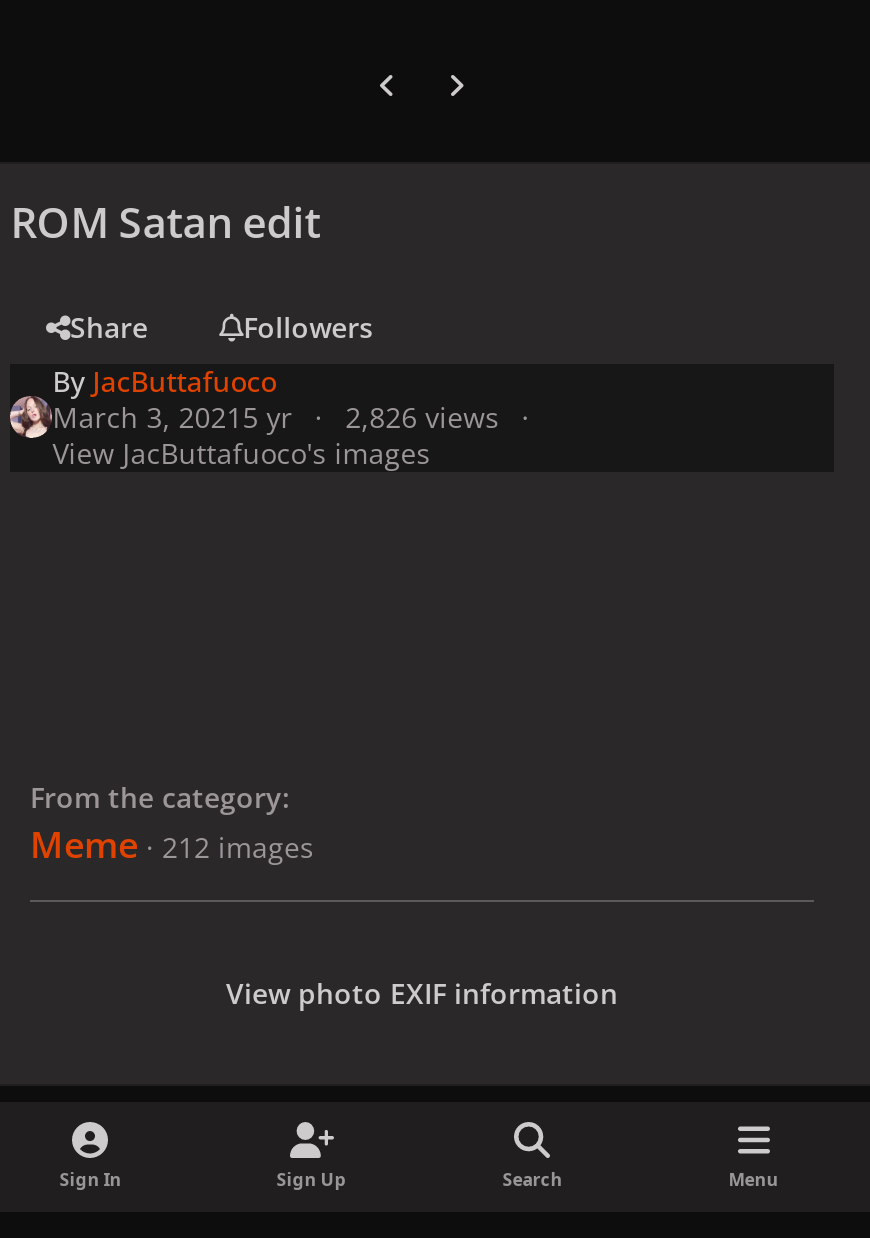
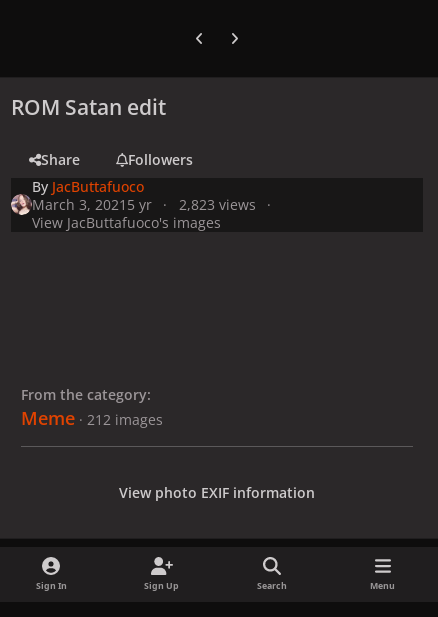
- March 3, 2021 5 yr 2,826 views
+ March 3, 2021 5 yr 2,823 views
